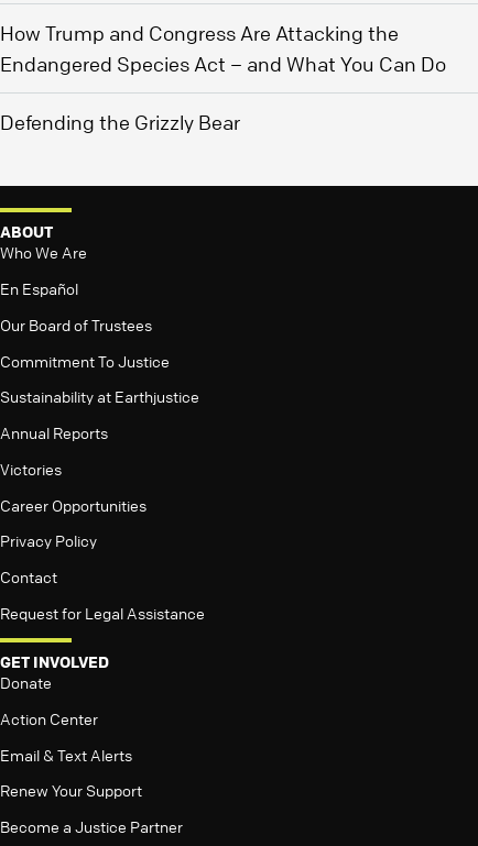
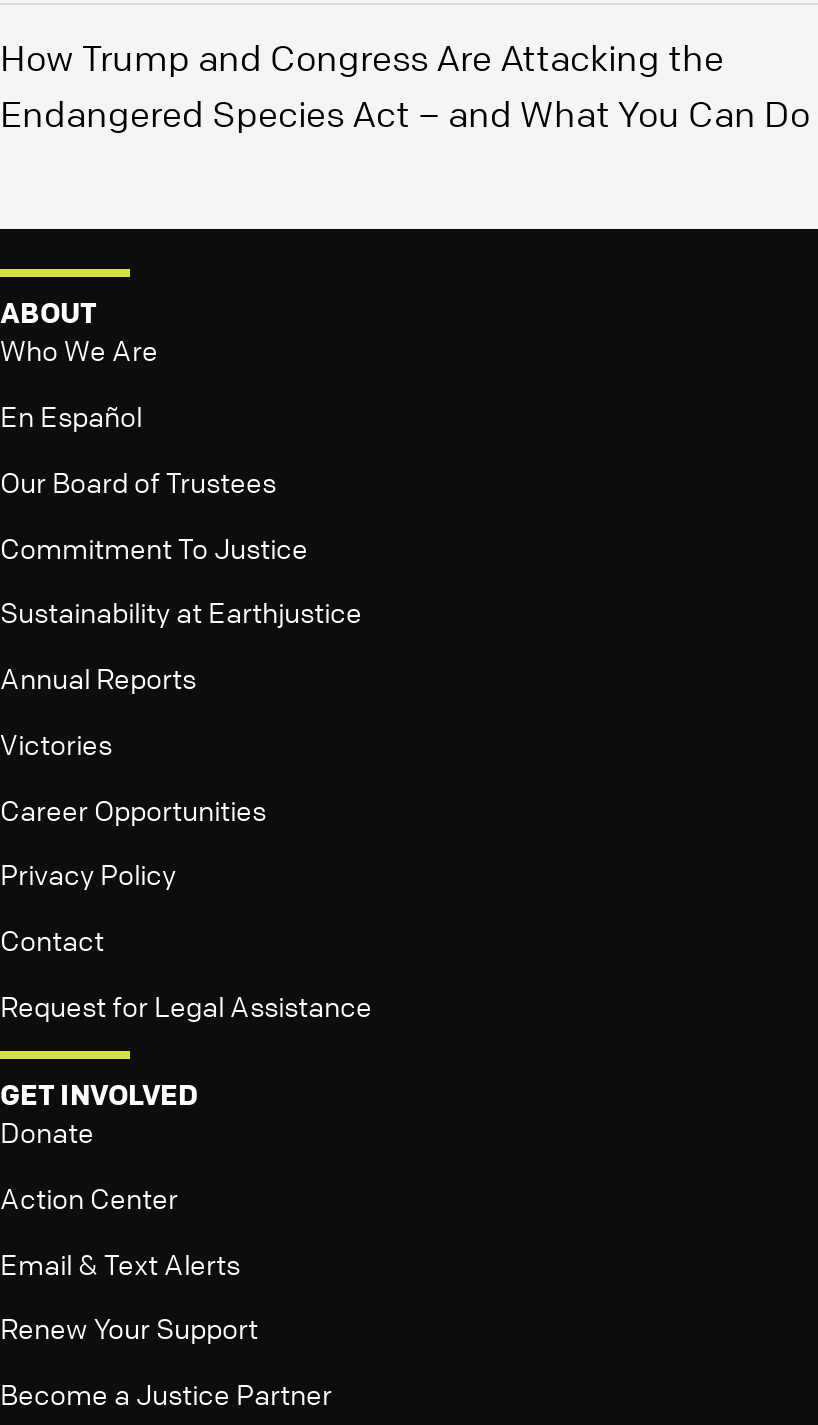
- Defending the Grizzly Bear
